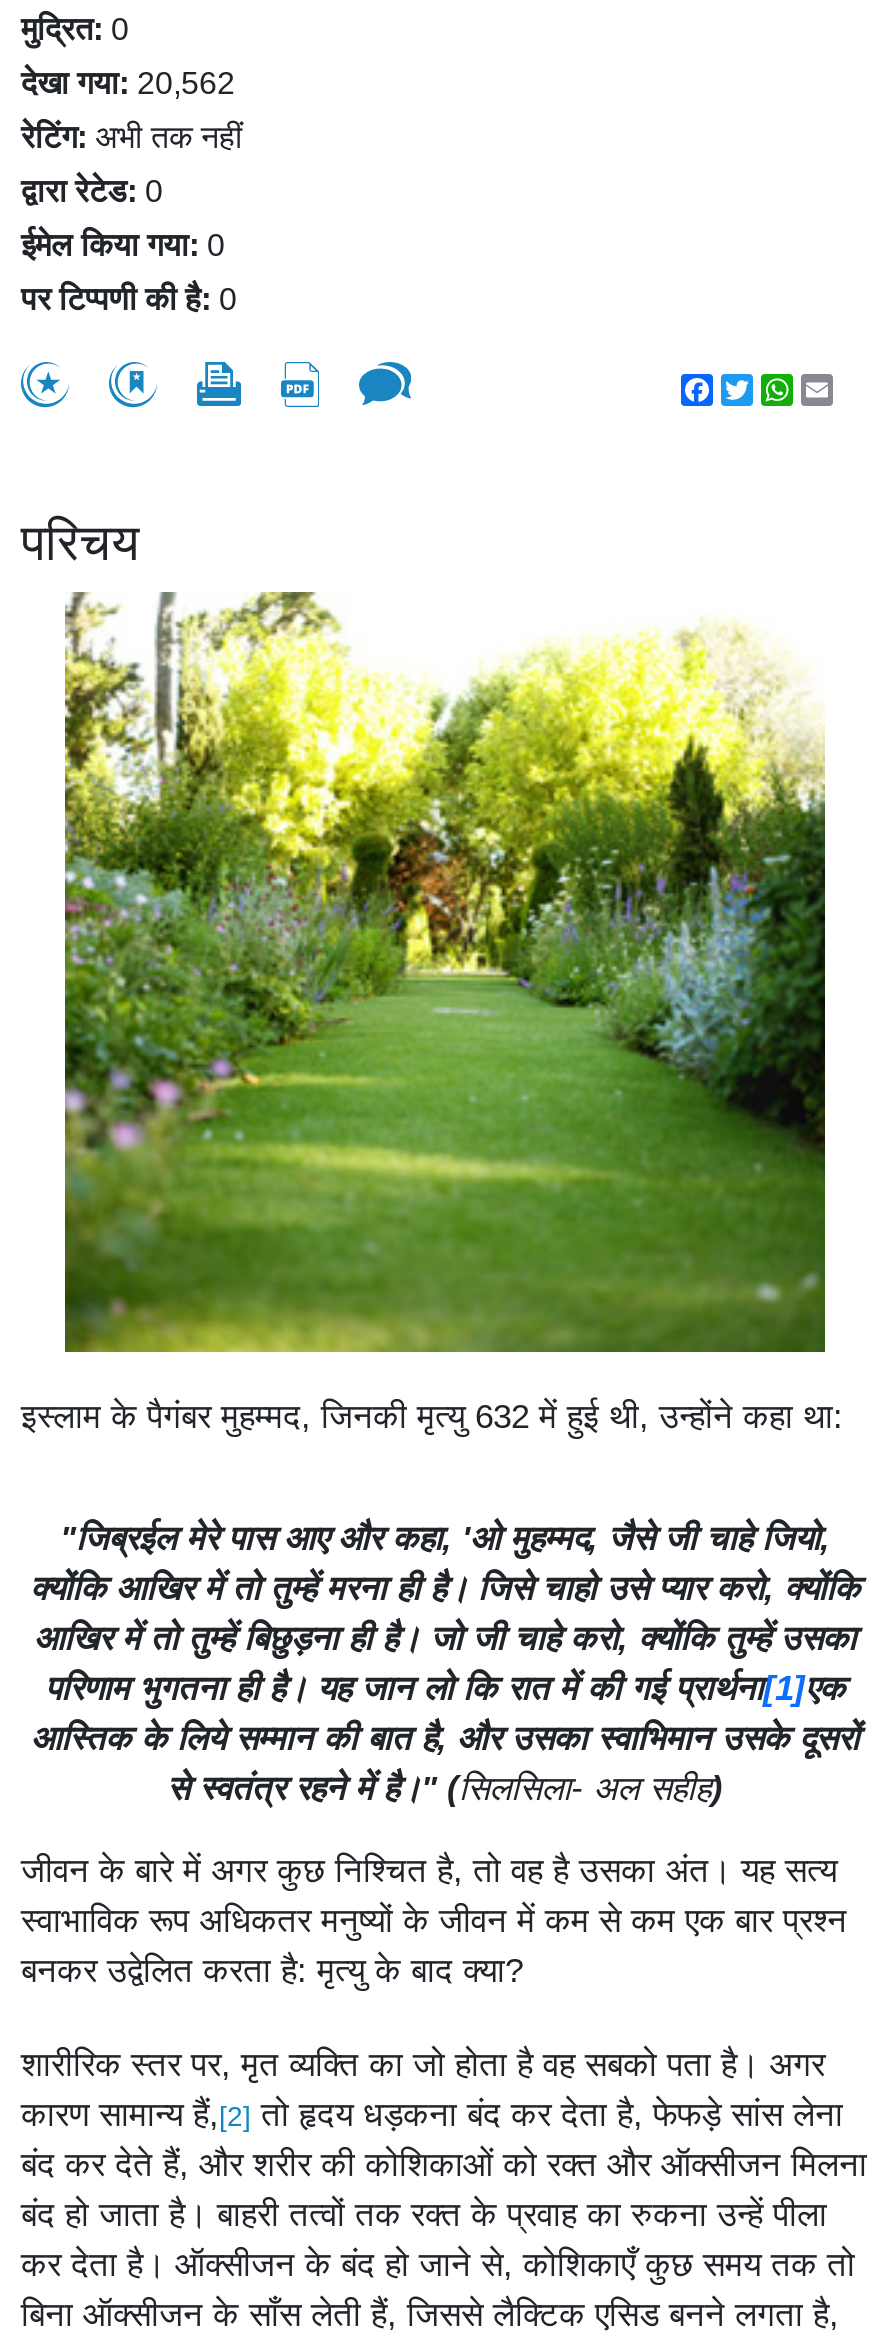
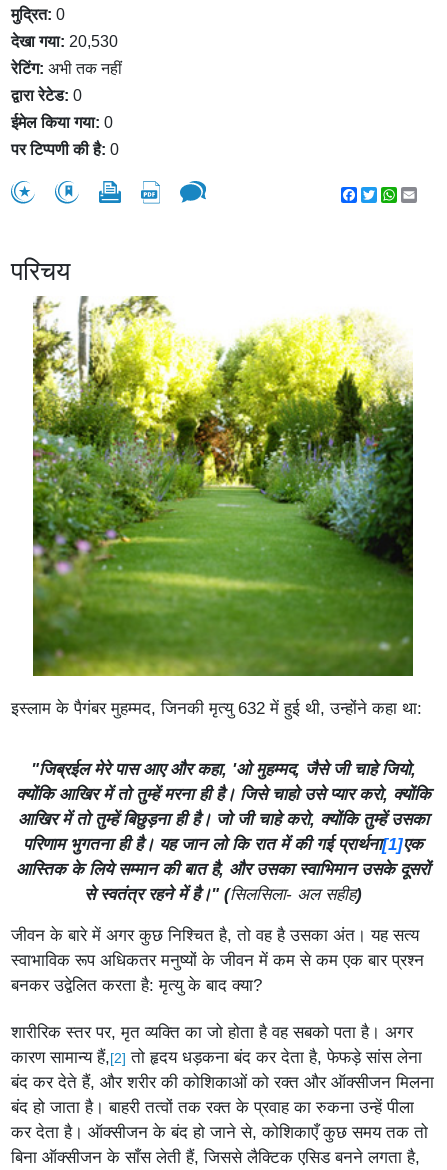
- देखा गया: 20,562
+ देखा गया: 20,530
